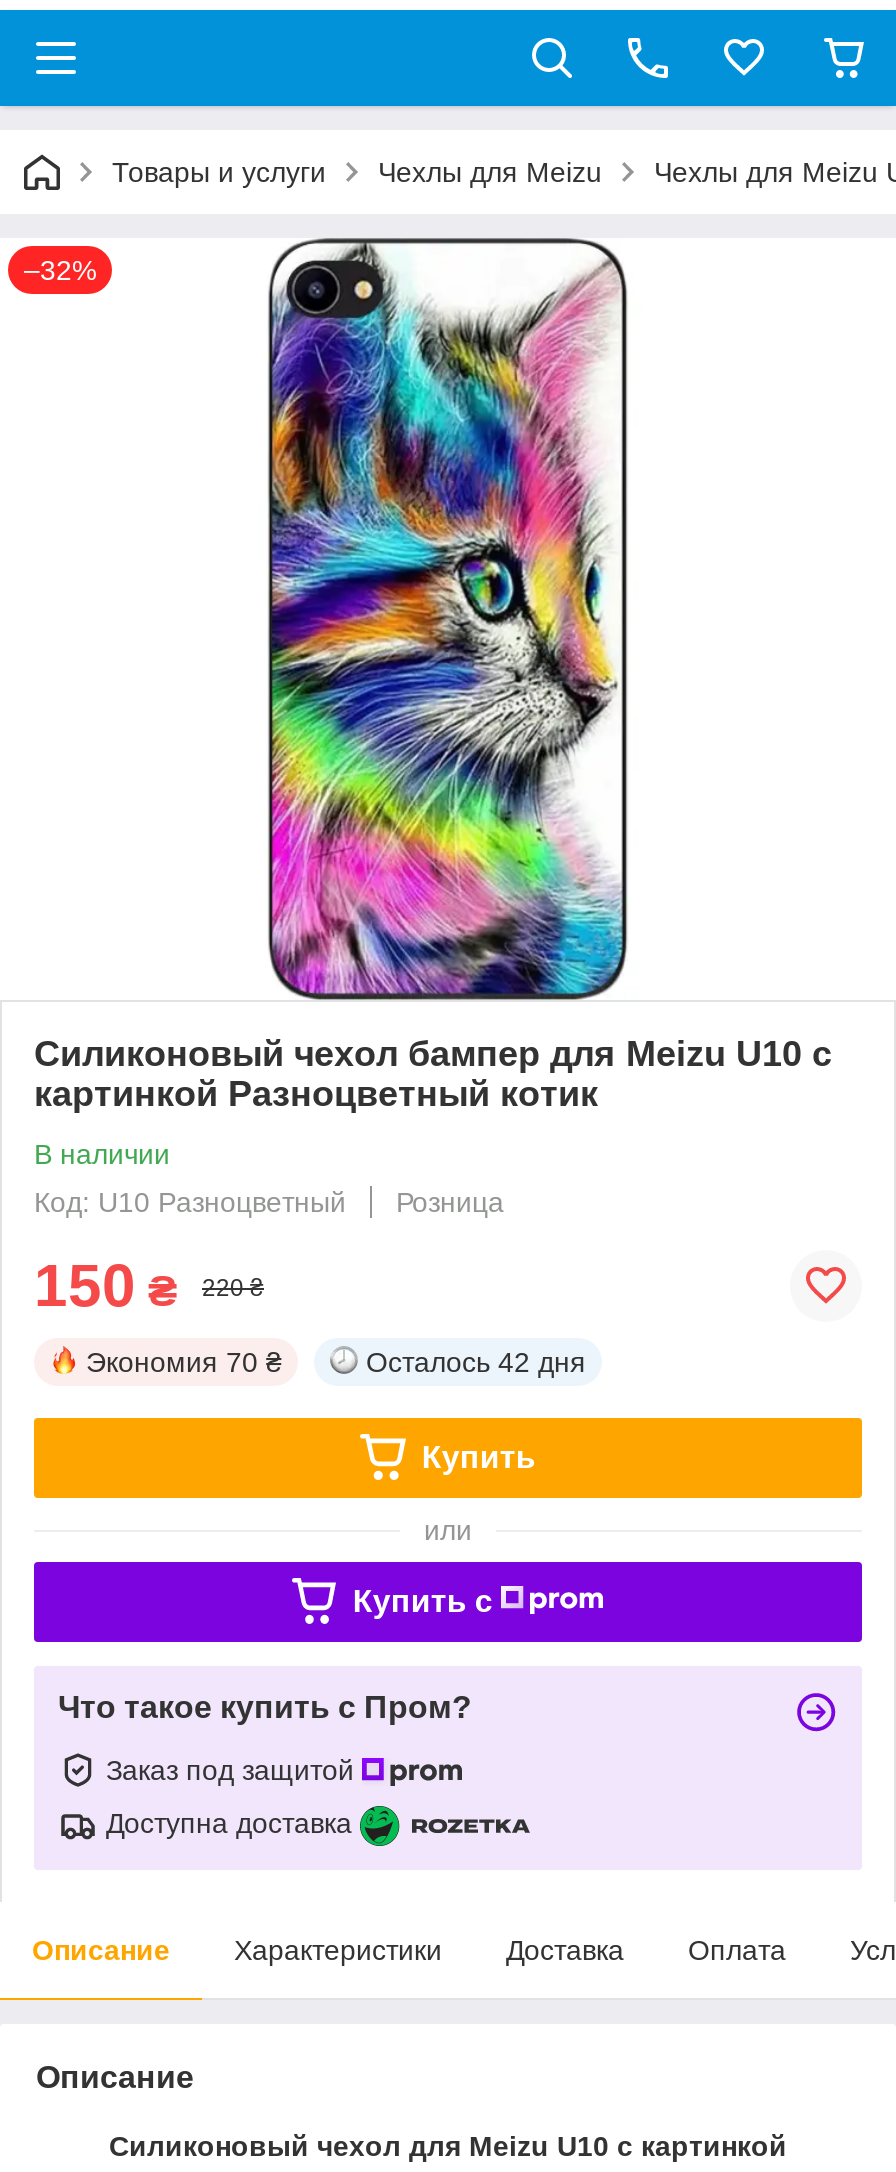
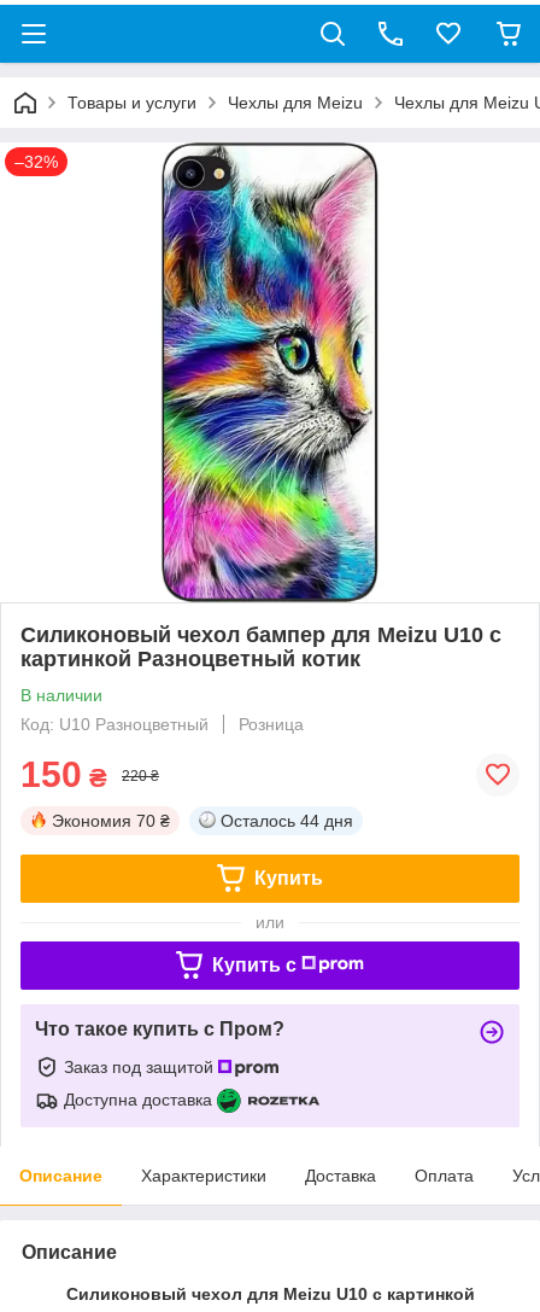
- Осталось 42 дня
+ Осталось 44 дня
